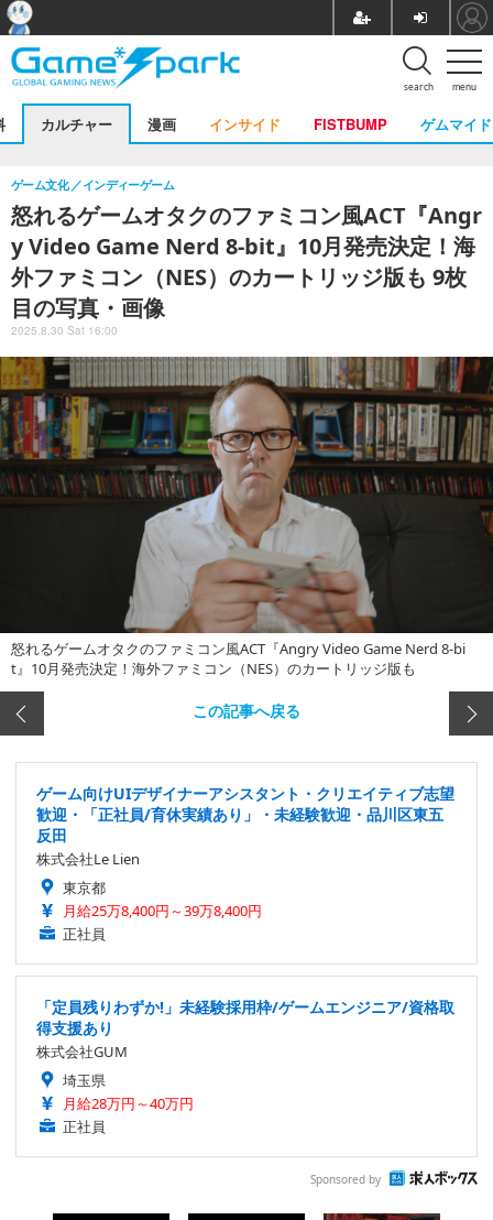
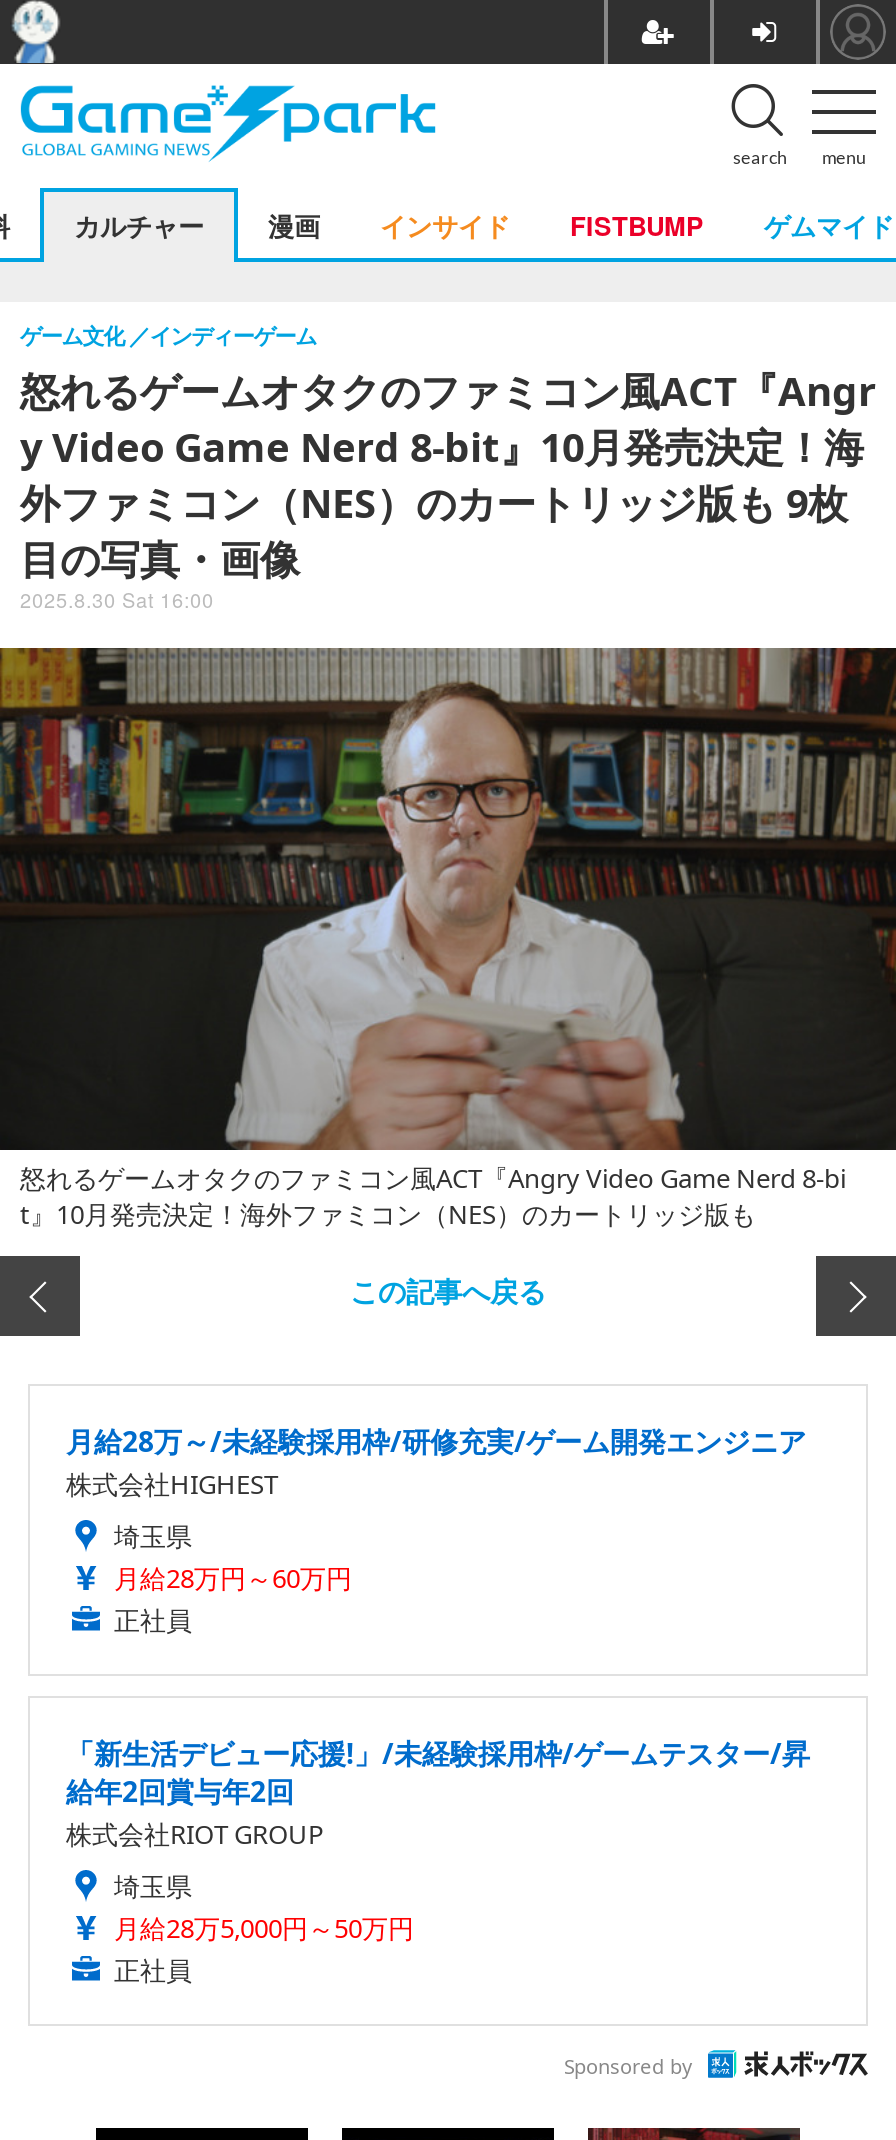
- ゲーム向けUIデザイナーアシスタント・クリエイティブ志望
- 歓迎・「正社員/育休実績あり」・未経験歓迎・品川区東五
- 反田
- 株式会社Le Lien
- 東京都
- 月給25万8,400円～39万8,400円
+ 月給28万～/未経験採用枠/研修充実/ゲーム開発エンジニア
+ 株式会社HIGHEST
+ 埼玉県
+ 月給28万円～60万円

- 「定員残りわずか!」未経験採用枠/ゲームエンジニア/資格取
- 得支援あり
- 株式会社GUM
+ 「新生活デビュー応援!」/未経験採用枠/ゲームテスター/昇
+ 給年2回賞与年2回
+ 株式会社RIOT GROUP

- 月給28万円～40万円
+ 月給28万5,000円～50万円
